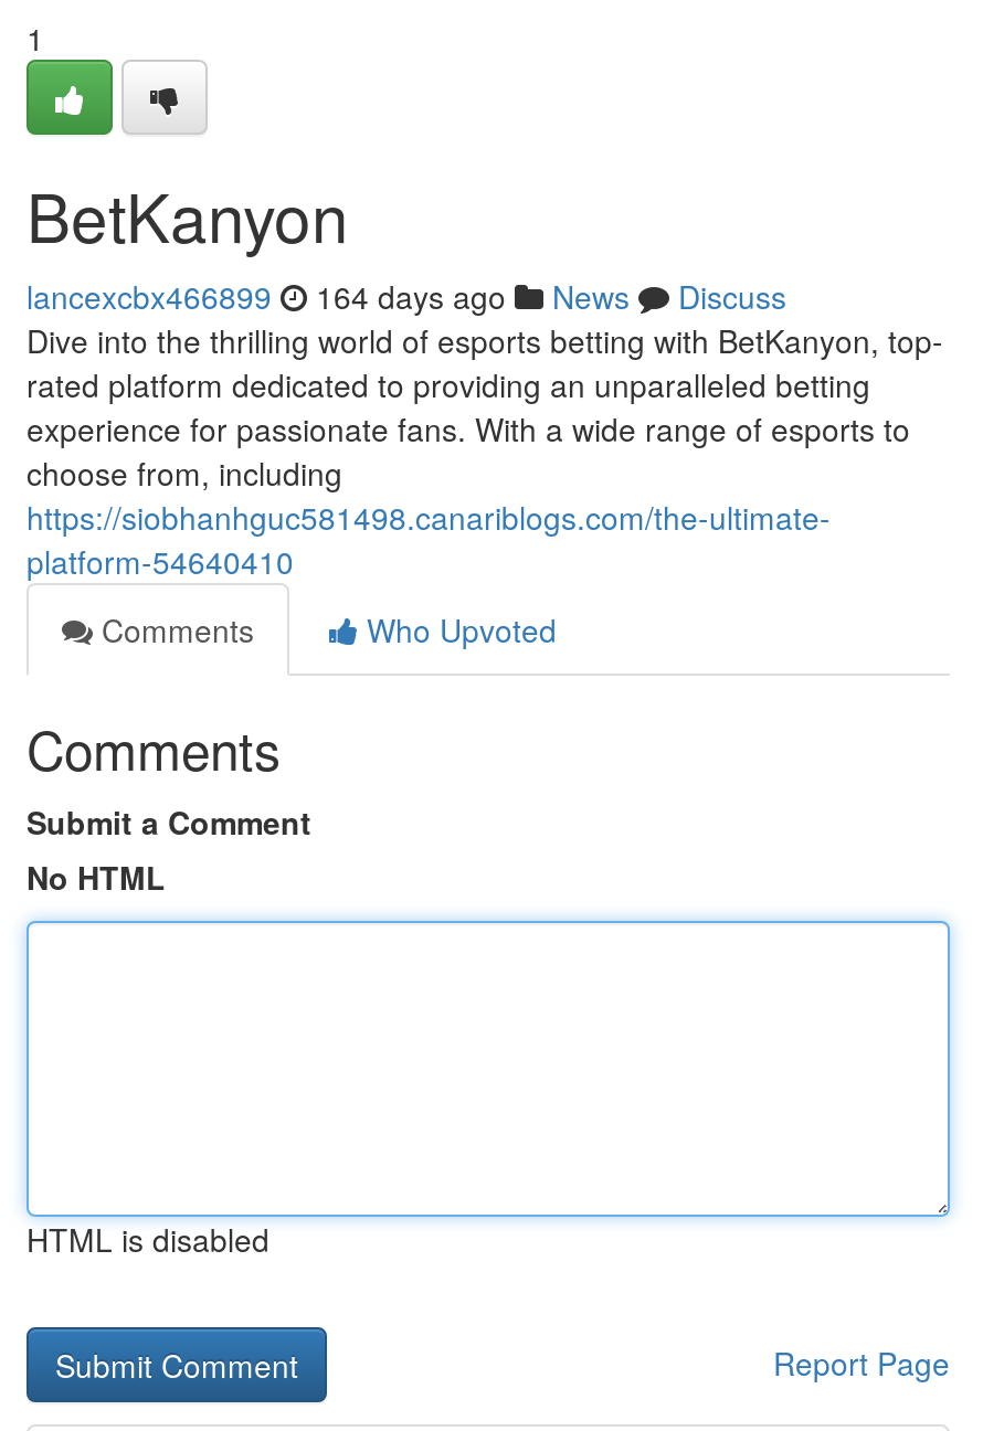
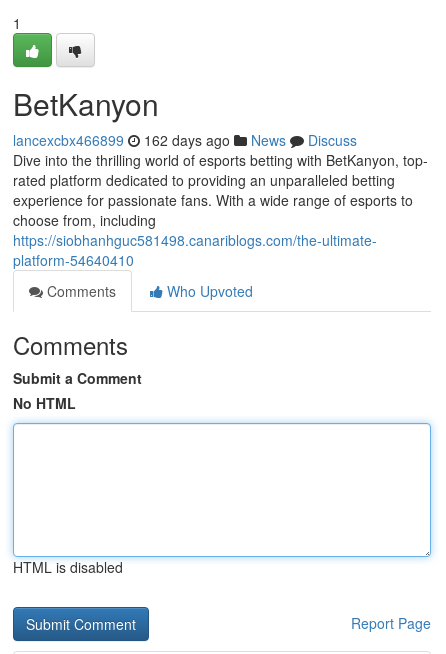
- lancexcbx466899 164 days ago News Discuss
+ lancexcbx466899 162 days ago News Discuss
